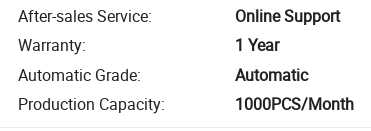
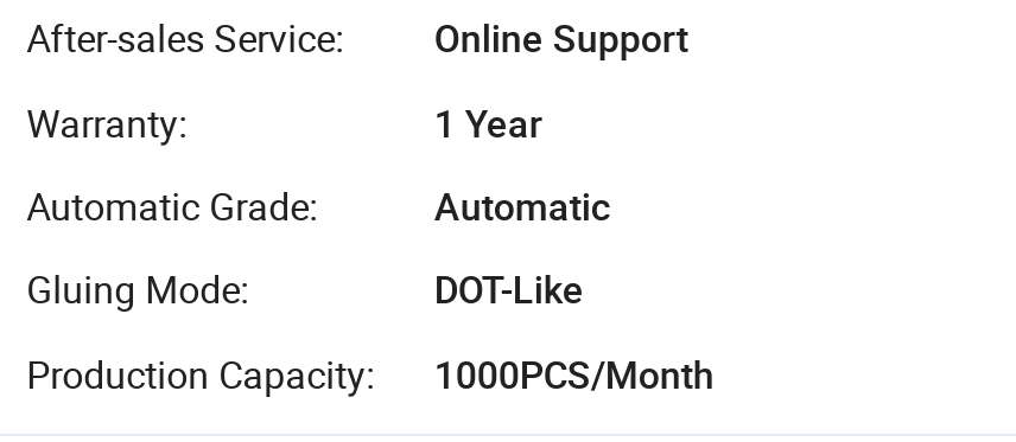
+ Gluing Mode:
+ DOT-Like
